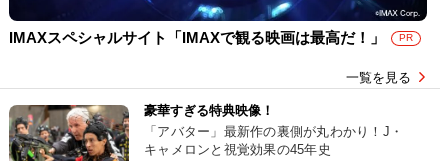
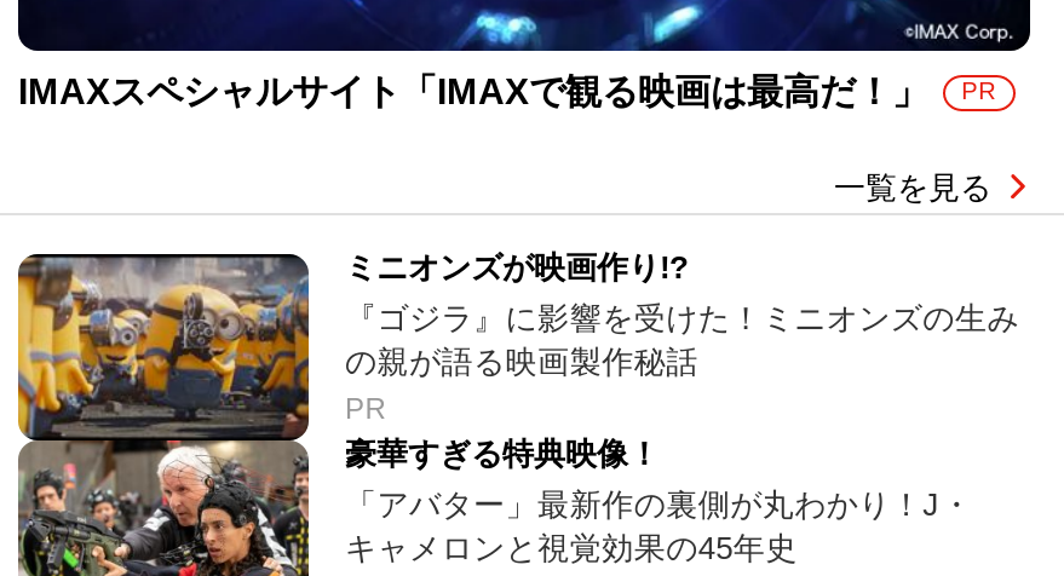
+ [image]
+ ミニオンズが映画作り!?
+ 『ゴジラ』に影響を受けた！ミニオンズの生み
+ の親が語る映画製作秘話
+ PR
